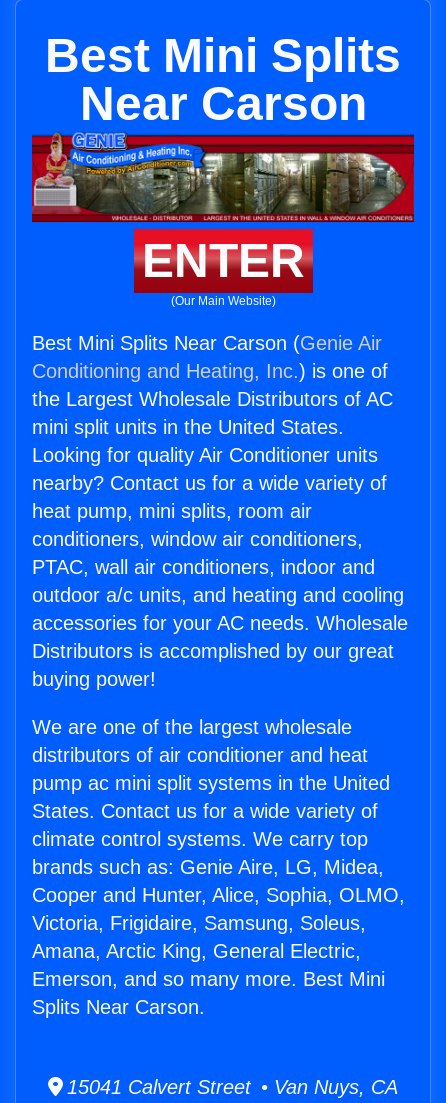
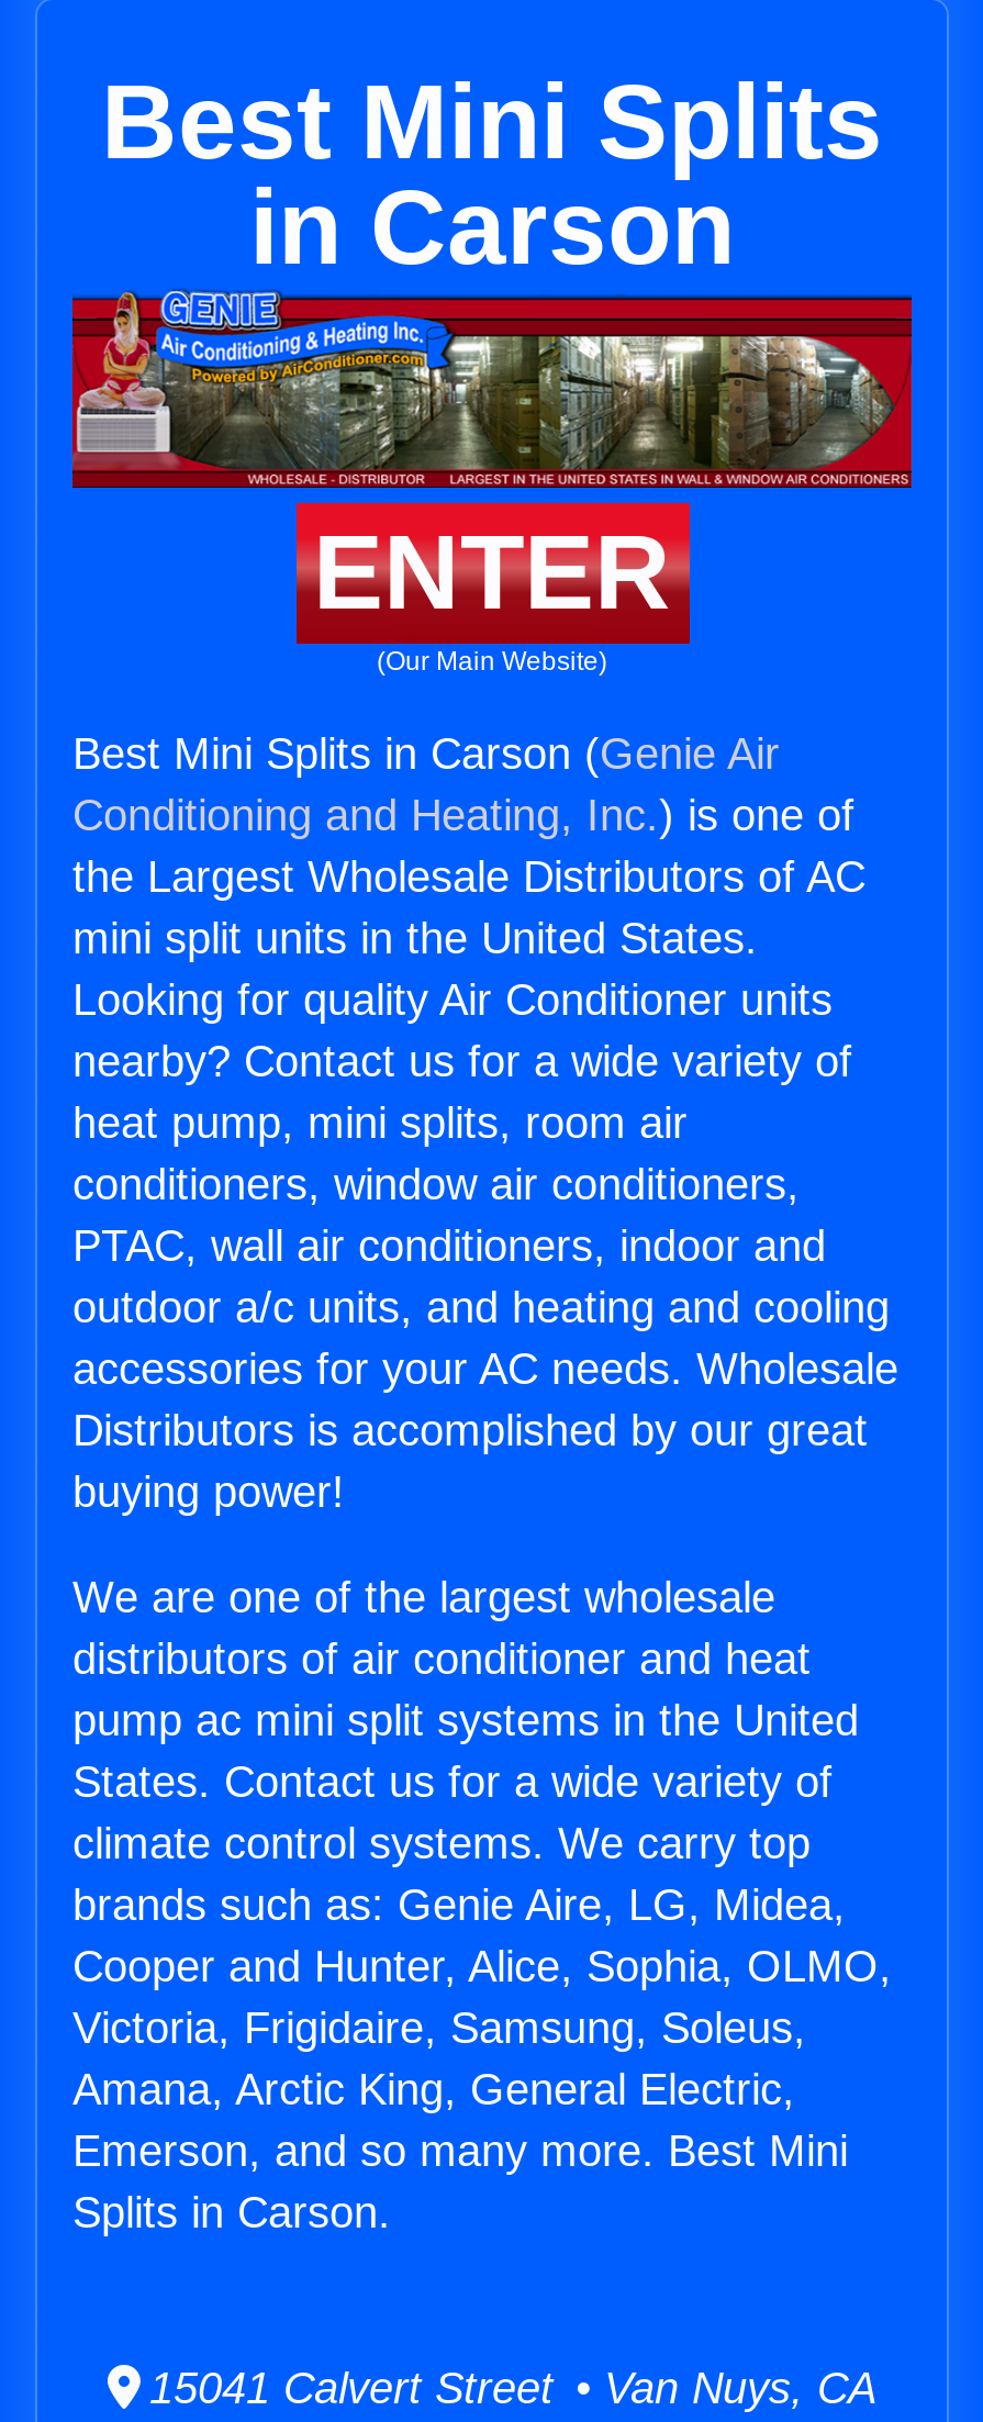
- Near Carson
+ in Carson

- Best Mini Splits Near Carson (Genie Air
+ Best Mini Splits in Carson (Genie Air

- Splits Near Carson.
+ Splits in Carson.
